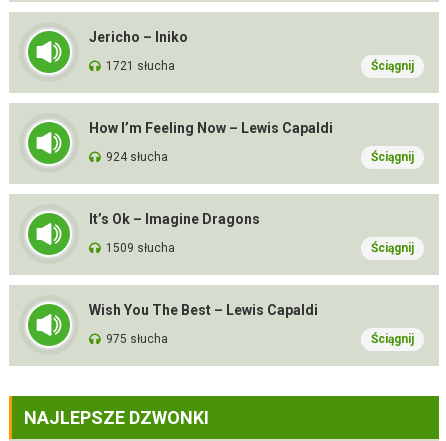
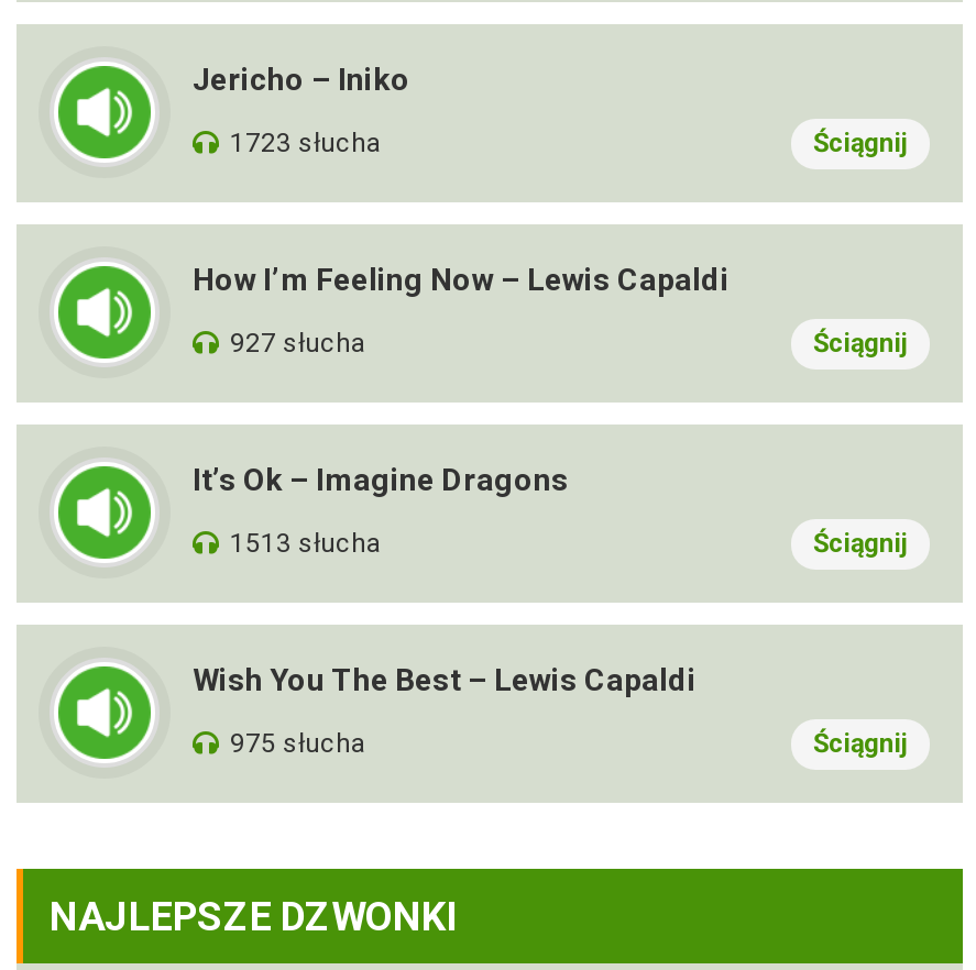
- 1721 słucha
+ 1723 słucha

- 924 słucha
+ 927 słucha

- 1509 słucha
+ 1513 słucha
